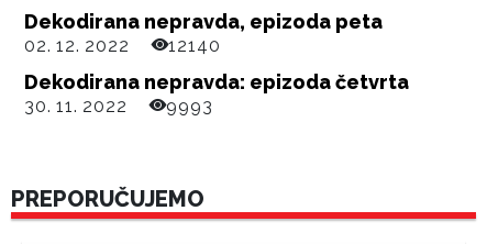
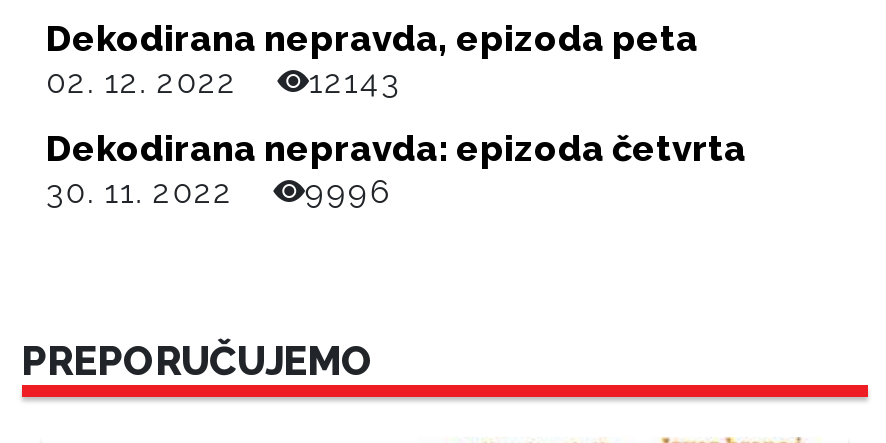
- 02. 12. 2022 12140
+ 02. 12. 2022 12143

- 30. 11. 2022 9993
+ 30. 11. 2022 9996
